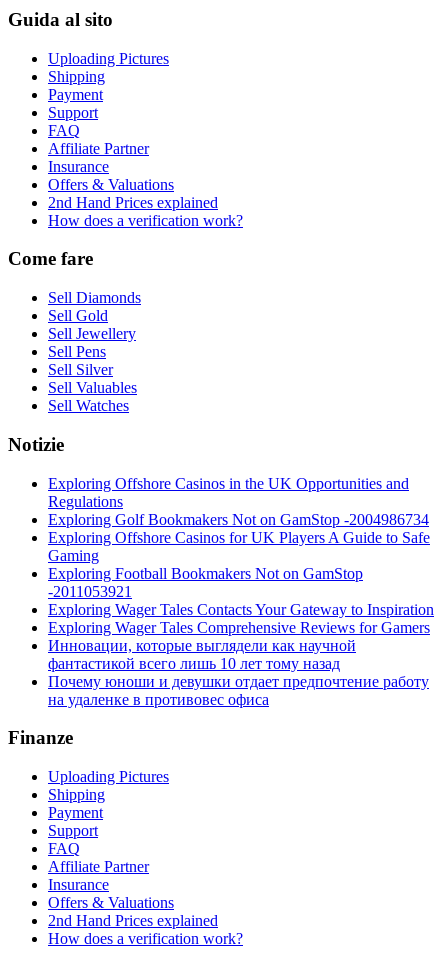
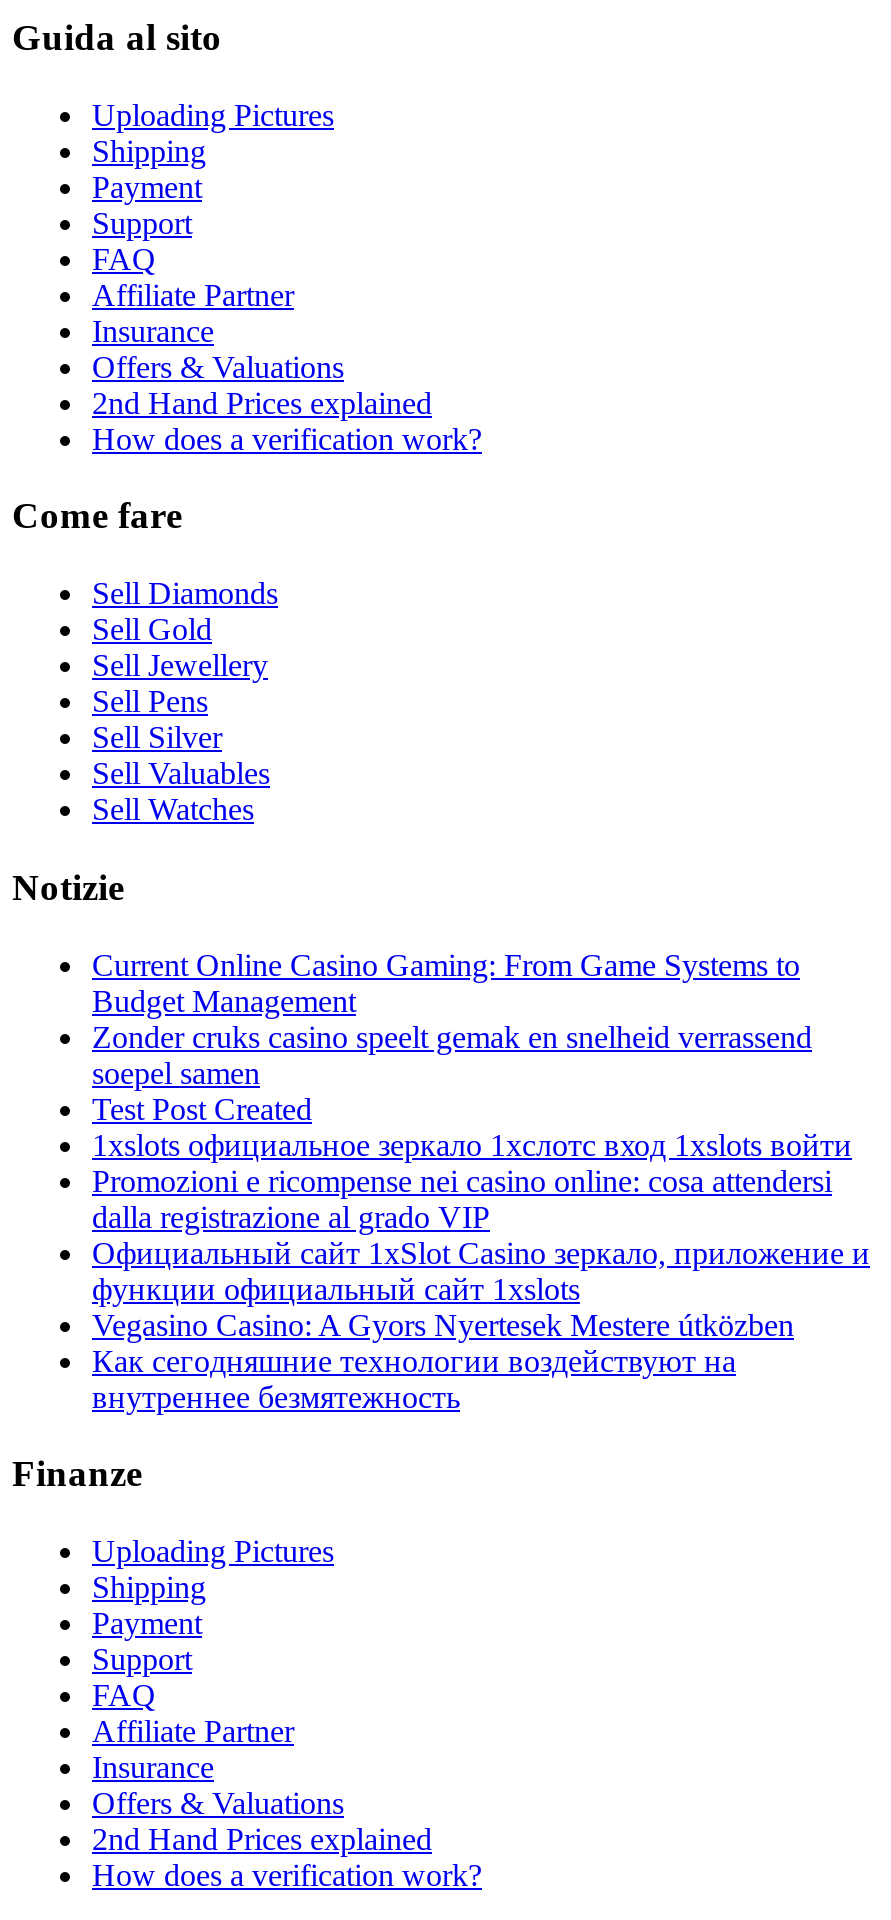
- Exploring Offshore Casinos in the UK Opportunities and
- Regulations
- Exploring Golf Bookmakers Not on GamStop -2004986734
- Exploring Offshore Casinos for UK Players A Guide to Safe
- Gaming
- Exploring Football Bookmakers Not on GamStop
- -2011053921
- Exploring Wager Tales Contacts Your Gateway to Inspiration
- Exploring Wager Tales Comprehensive Reviews for Gamers
- Инновации, которые выглядели как научной
- фантастикой всего лишь 10 лет тому назад
- Почему юноши и девушки отдает предпочтение работу
- на удаленке в противовес офиса
+ Current Online Casino Gaming: From Game Systems to
+ Budget Management
+ Zonder cruks casino speelt gemak en snelheid verrassend
+ soepel samen
+ Test Post Created
+ 1xslots официальное зеркало 1хслотс вход 1xslots войти
+ Promozioni e ricompense nei casino online: cosa attendersi
+ dalla registrazione al grado VIP
+ Официальный сайт 1xSlot Casino зеркало, приложение и
+ функции официальный сайт 1xslots
+ Vegasino Casino: A Gyors Nyertesek Mestere útközben
+ Как сегодняшние технологии воздействуют на
+ внутреннее безмятежность
